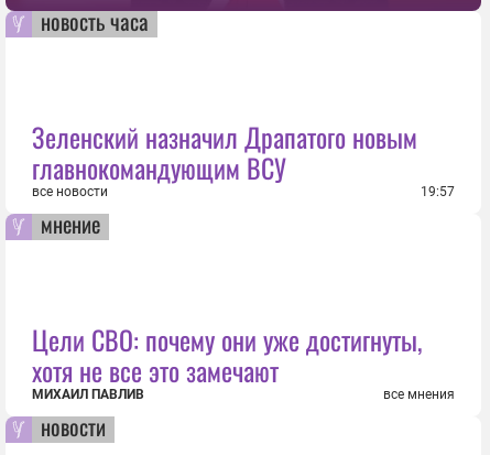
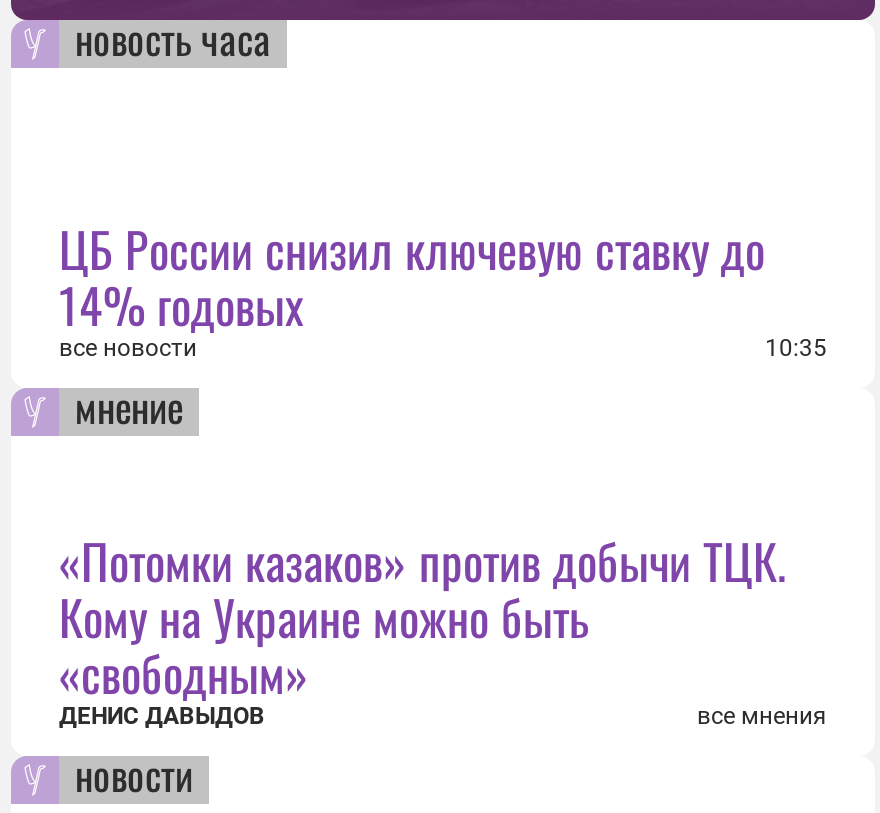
- Зеленский назначил Драпатого новым
- главнокомандующим ВСУ
+ ЦБ России снизил ключевую ставку до
+ 14% годовых

- 19:57
+ 10:35

- Цели СВО: почему они уже достигнуты,
- хотя не все это замечают
- МИХАИЛ ПАВЛИВ
+ «Потомки казаков» против добычи ТЦК.
+ Кому на Украине можно быть
+ «свободным»
+ ДЕНИС ДАВЫДОВ
